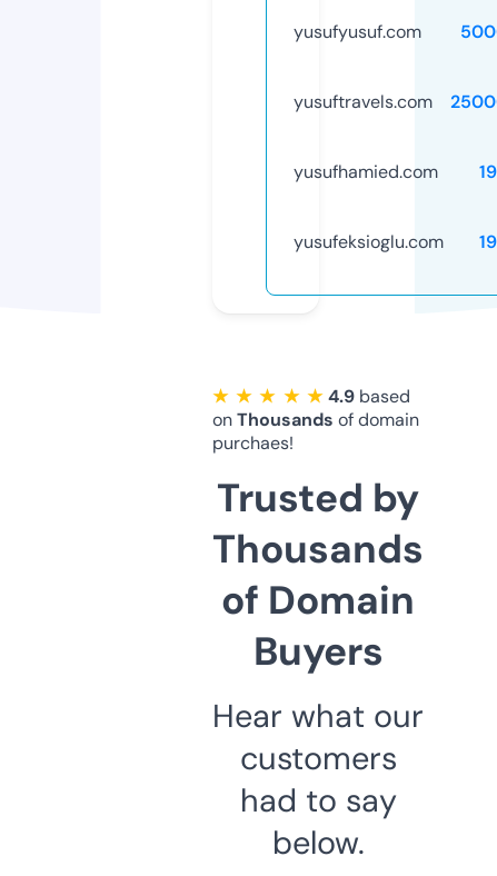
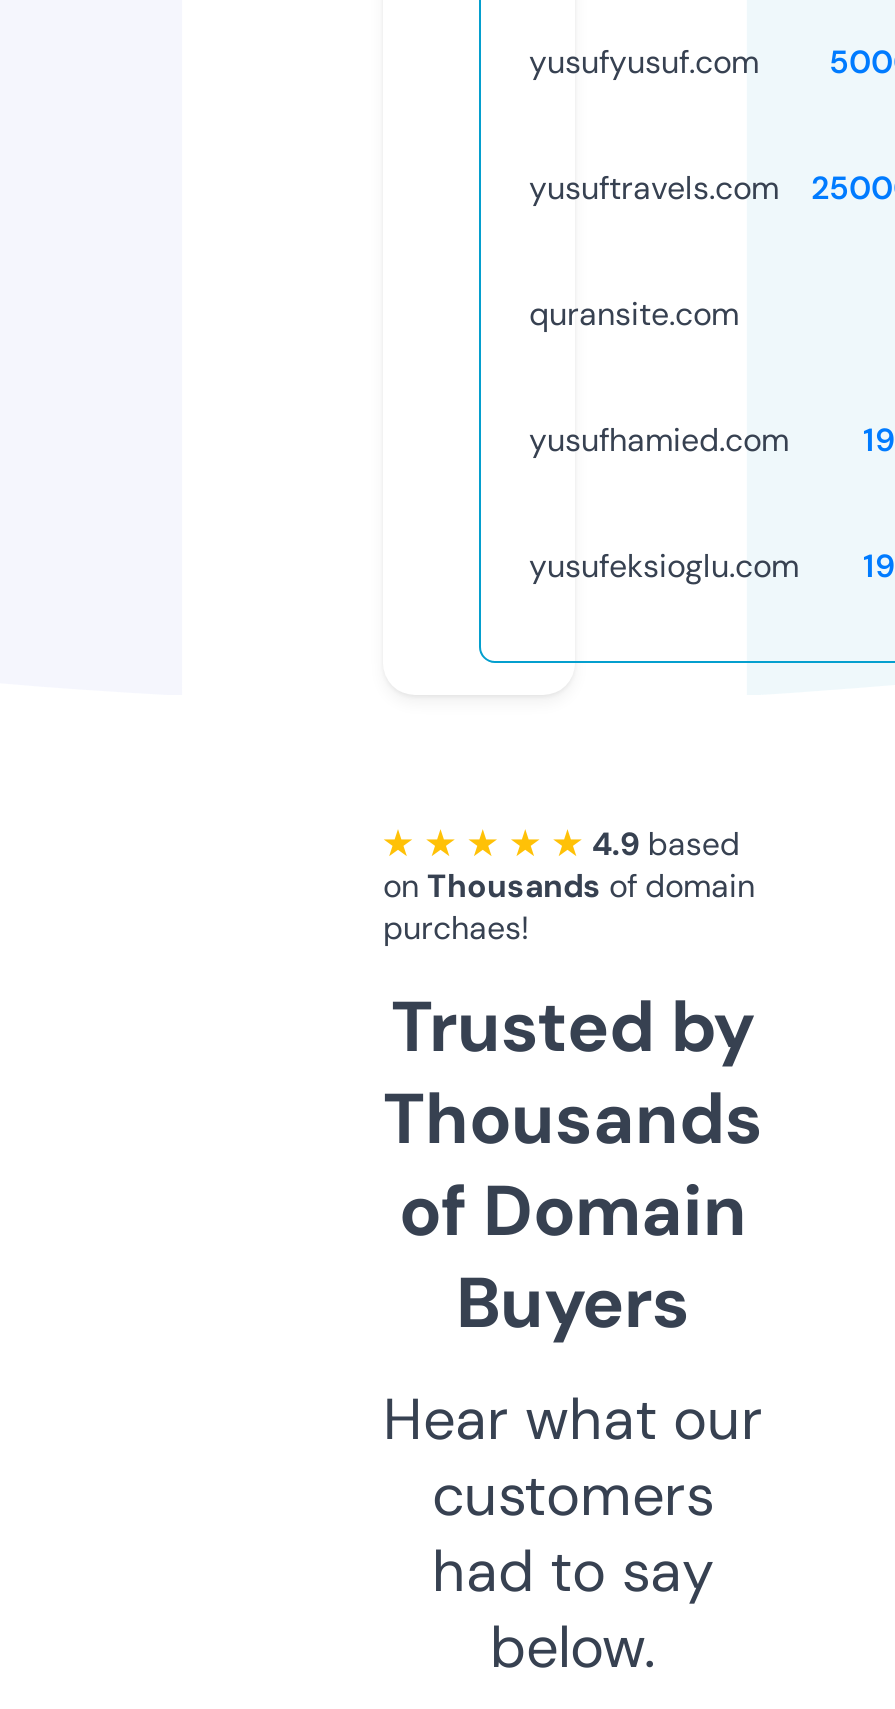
+ quransite.com
